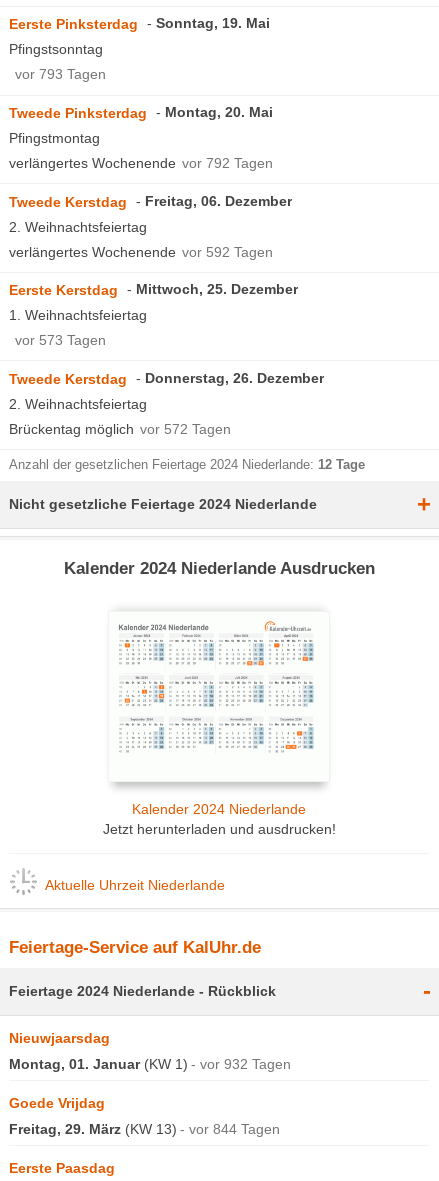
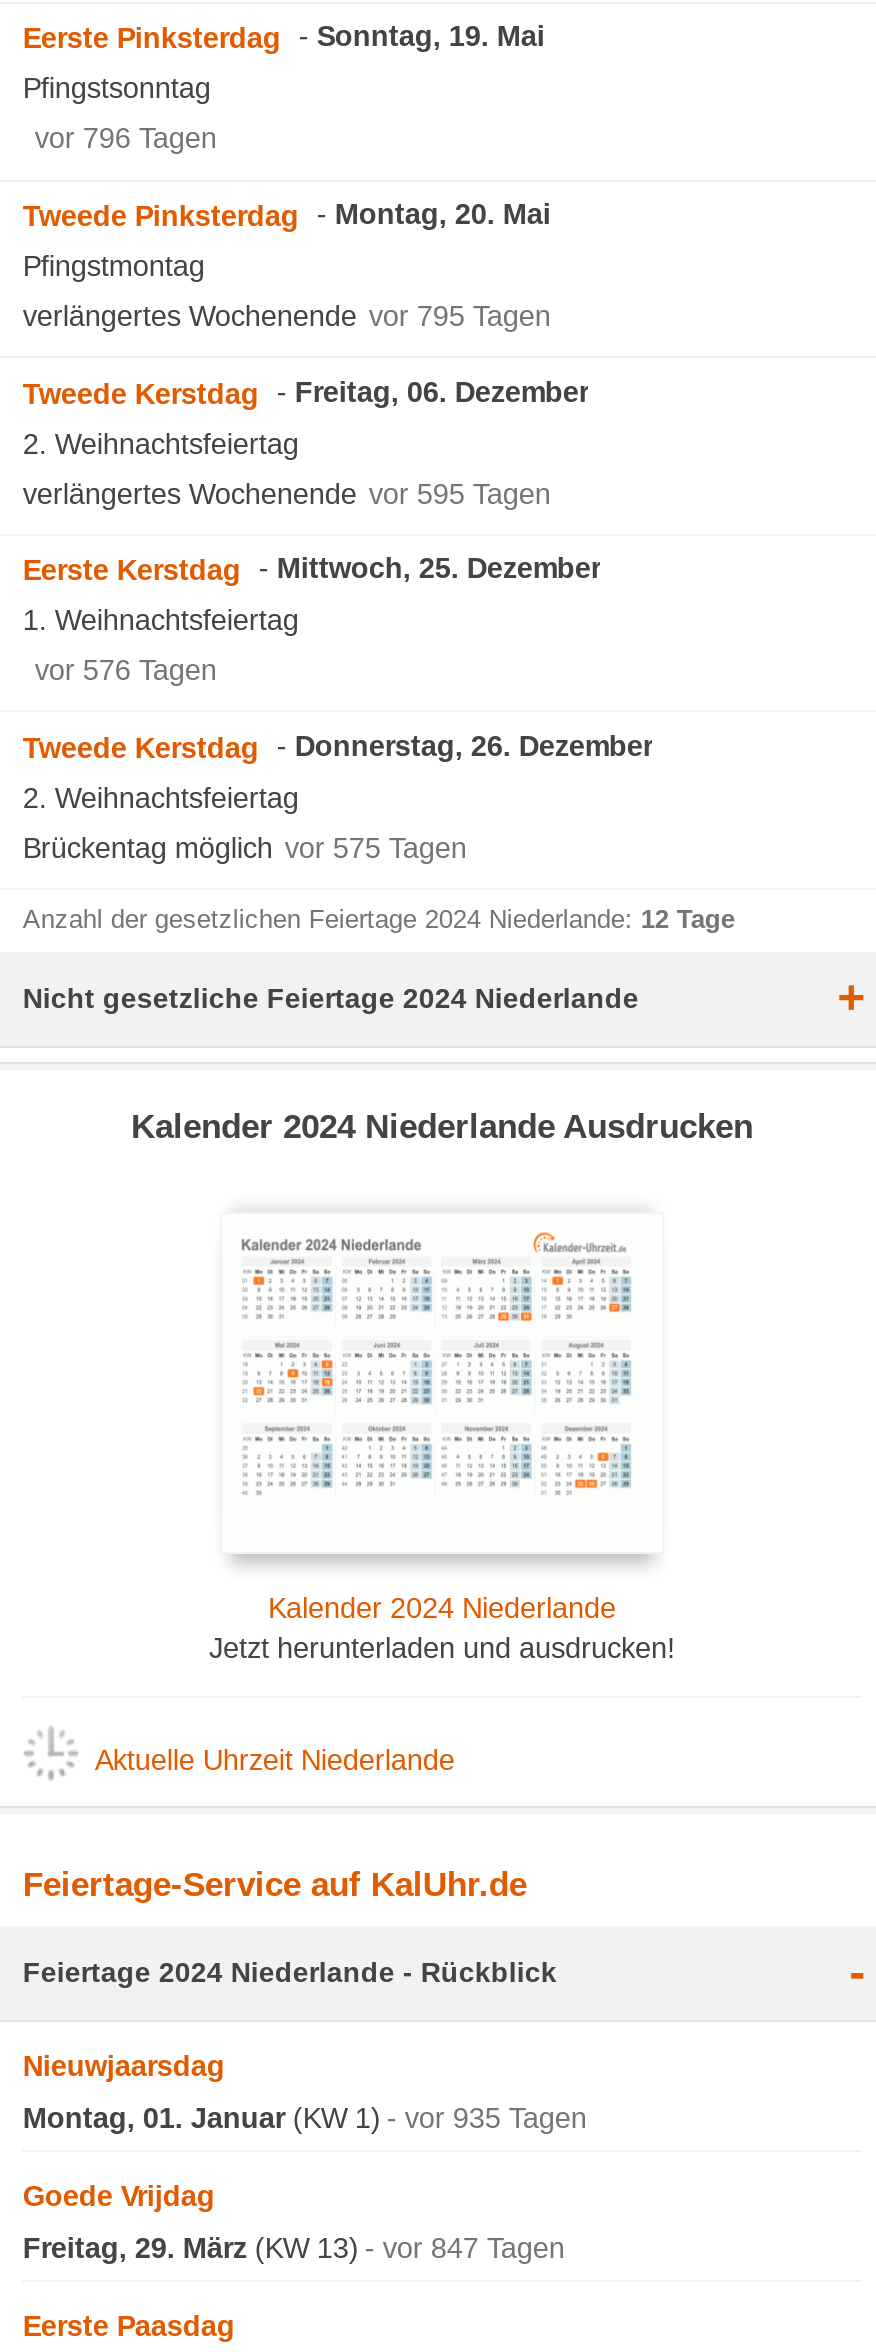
- vor 793 Tagen
+ vor 796 Tagen

- verlängertes Wochenende vor 792 Tagen
+ verlängertes Wochenende vor 795 Tagen

- verlängertes Wochenende vor 592 Tagen
+ verlängertes Wochenende vor 595 Tagen

- vor 573 Tagen
+ vor 576 Tagen

- Brückentag möglich vor 572 Tagen
+ Brückentag möglich vor 575 Tagen

- Montag, 01. Januar (KW 1) vor 932 Tagen
+ Montag, 01. Januar (KW 1) vor 935 Tagen

- Freitag, 29. März (KW 13) vor 844 Tagen
+ Freitag, 29. März (KW 13) vor 847 Tagen
